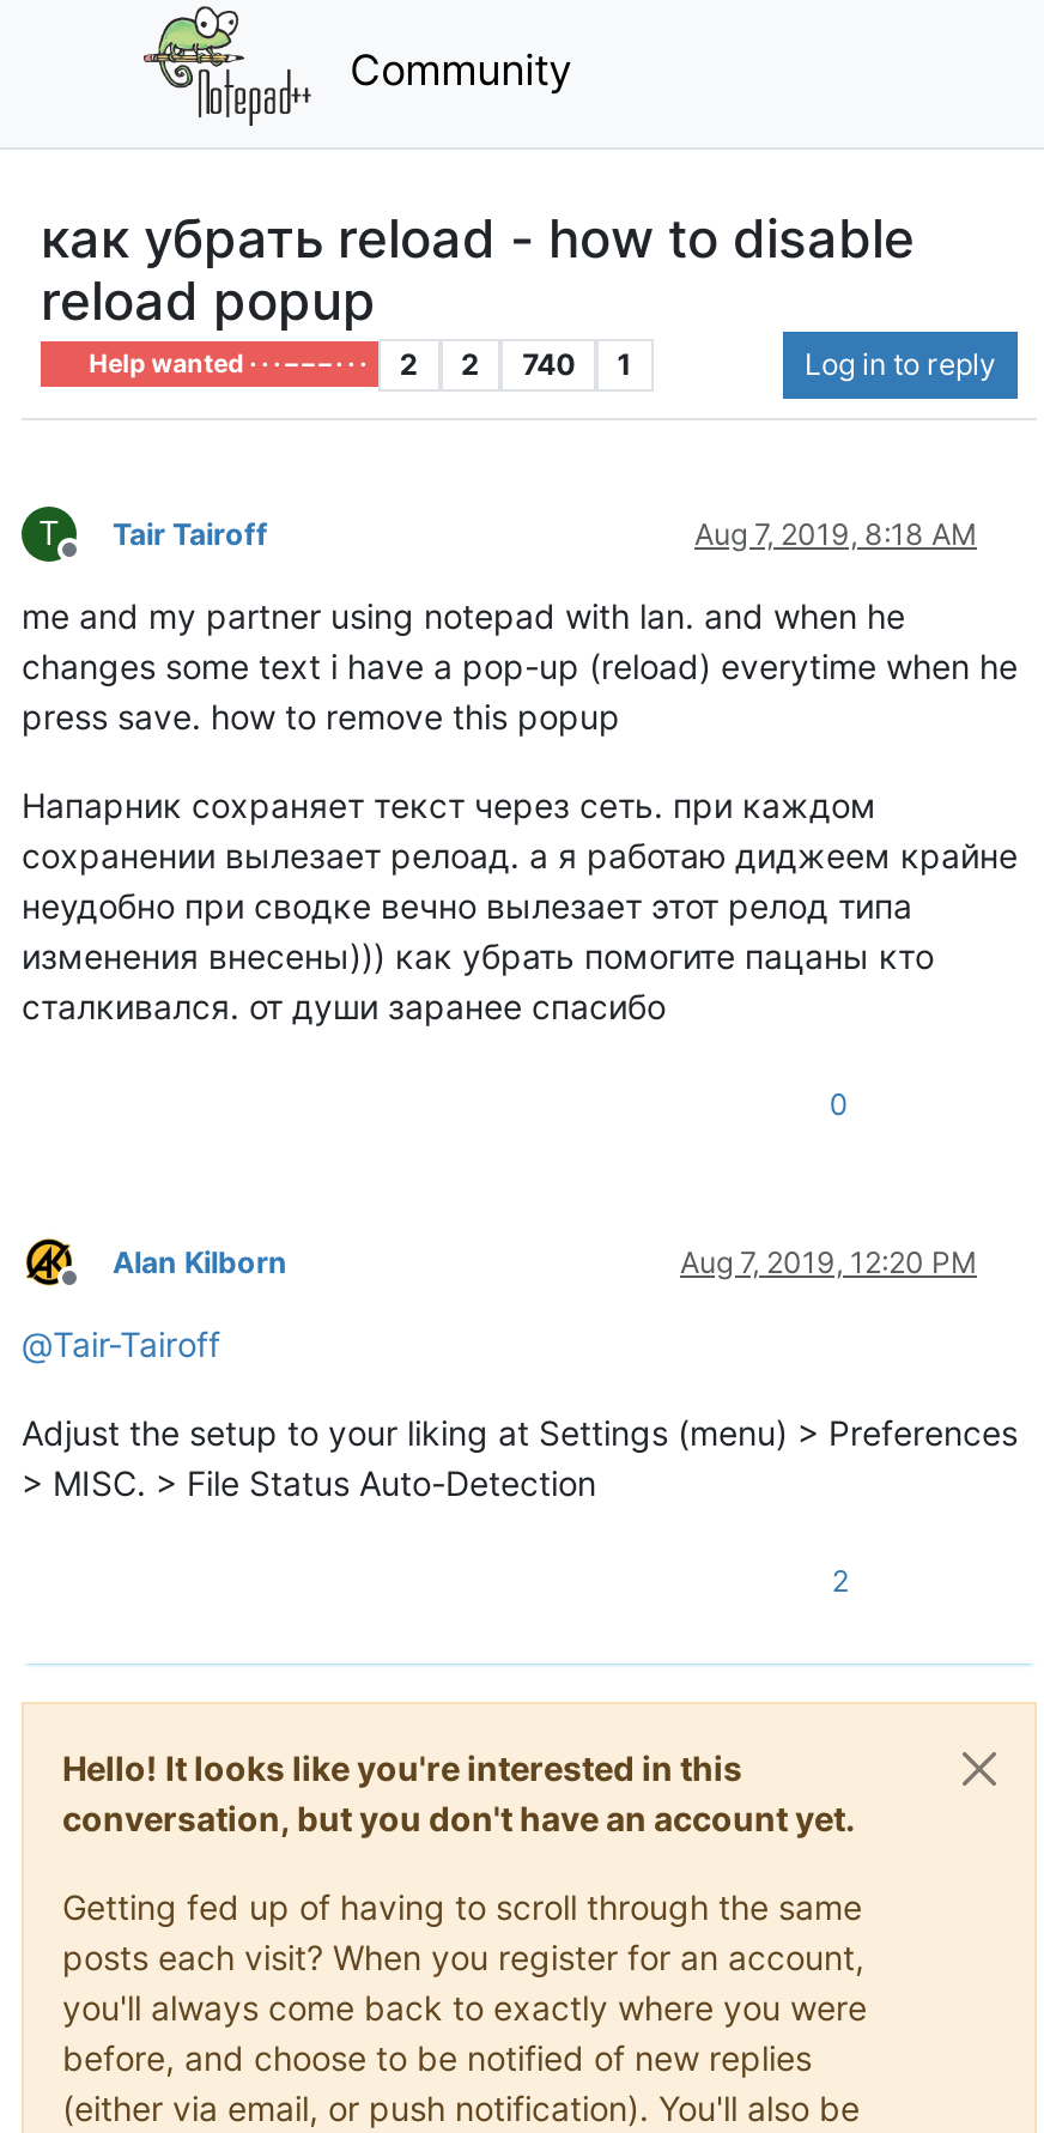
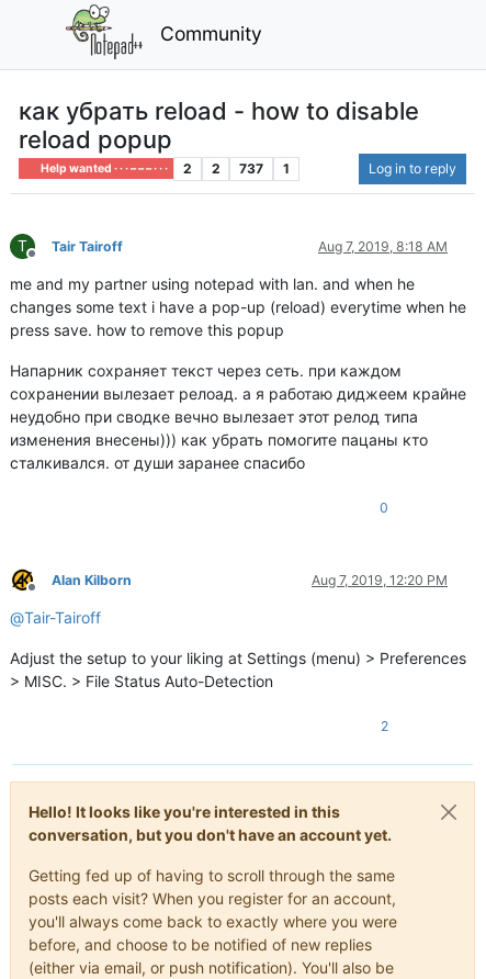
- Help wanted · · · – – – · · · 2 2 740 1
+ Help wanted · · · – – – · · · 2 2 737 1
